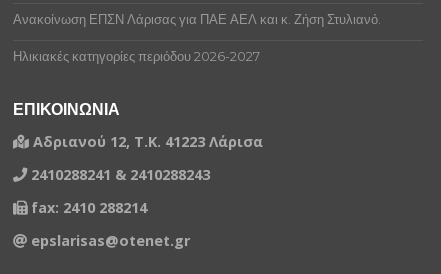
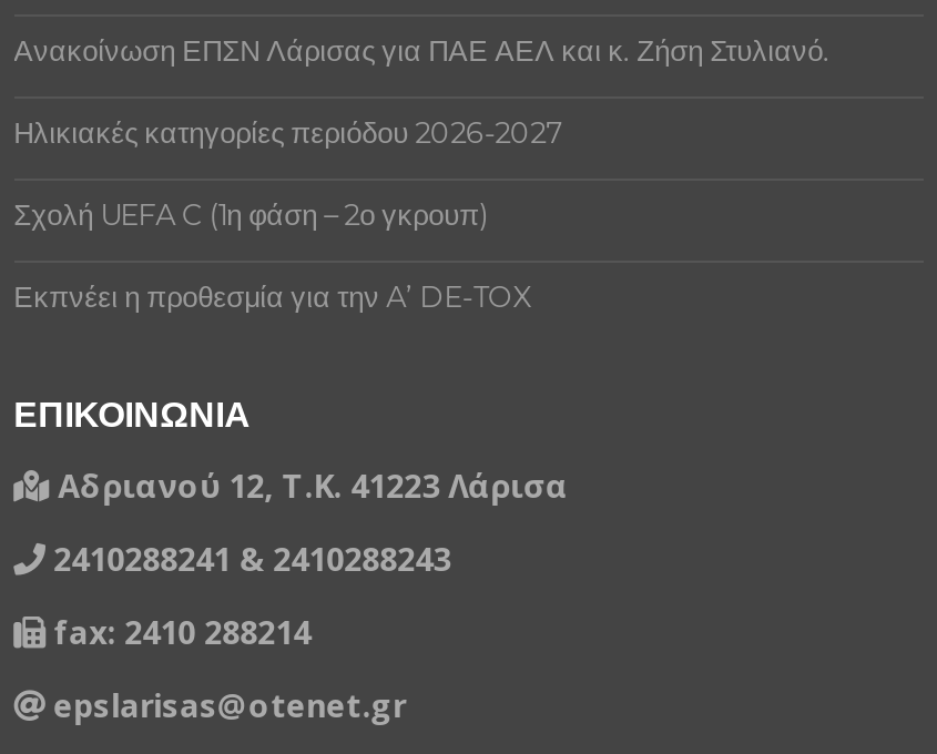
+ Σχολή UEFA C (1η φάση – 2ο γκρουπ)
+ Εκπνέει η προθεσμία για την A’ DE-TOX
